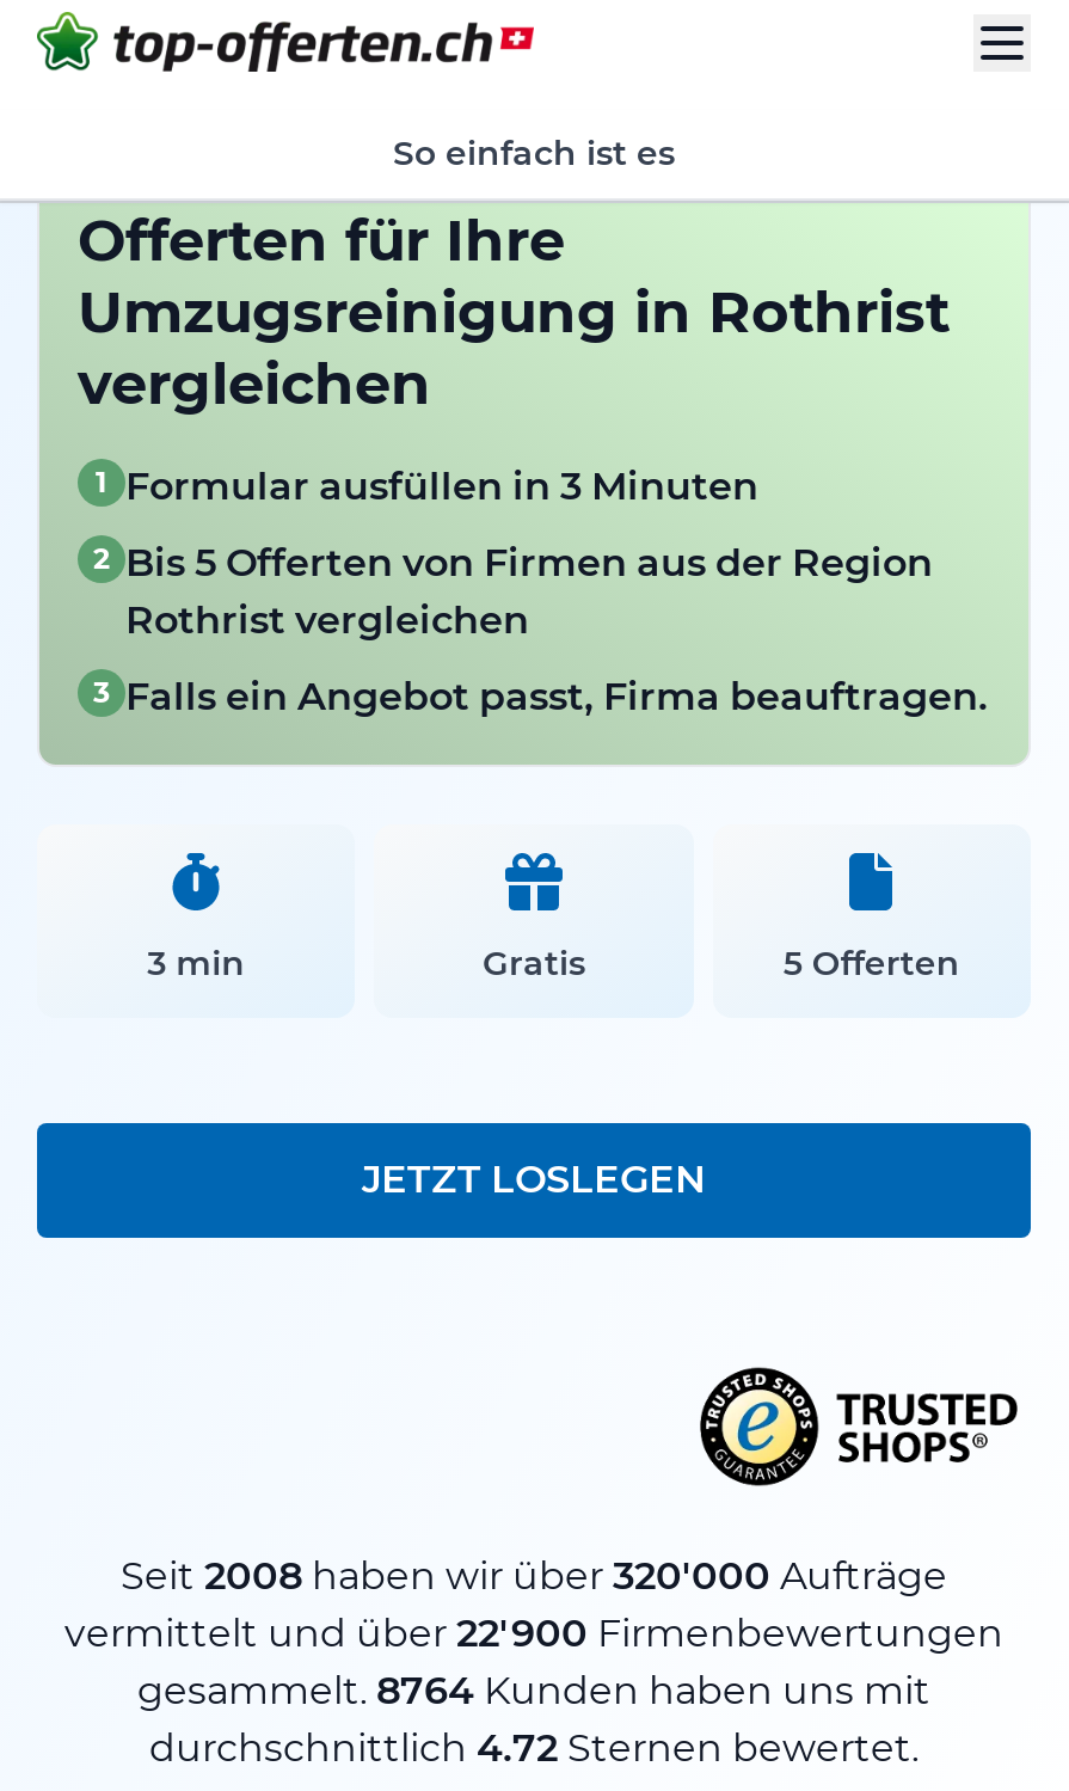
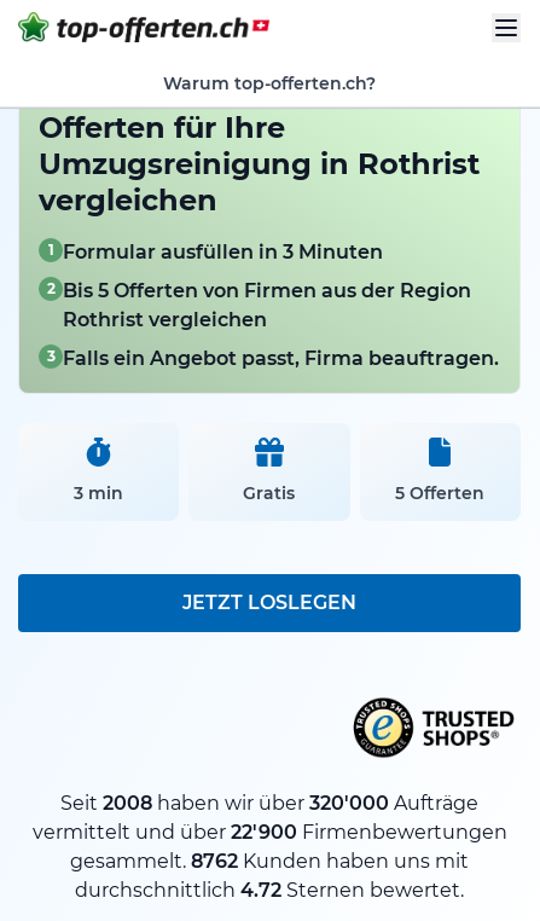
- So einfach ist es
+ Warum top-offerten.ch?

- gesammelt. 8764 Kunden haben uns mit
+ gesammelt. 8762 Kunden haben uns mit
